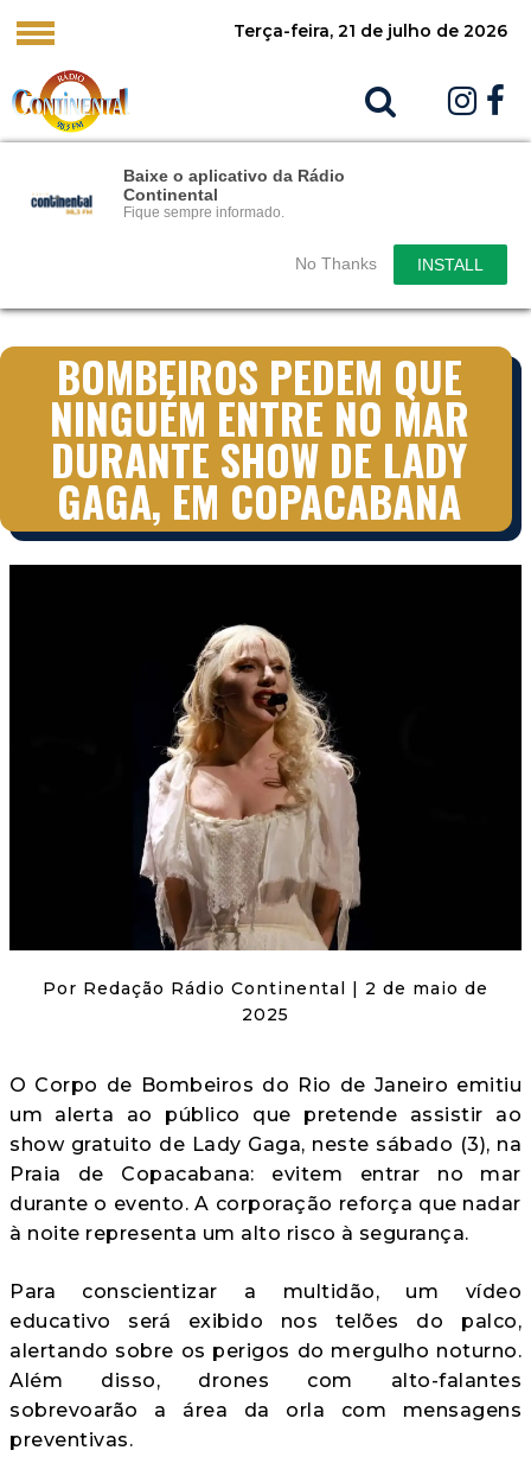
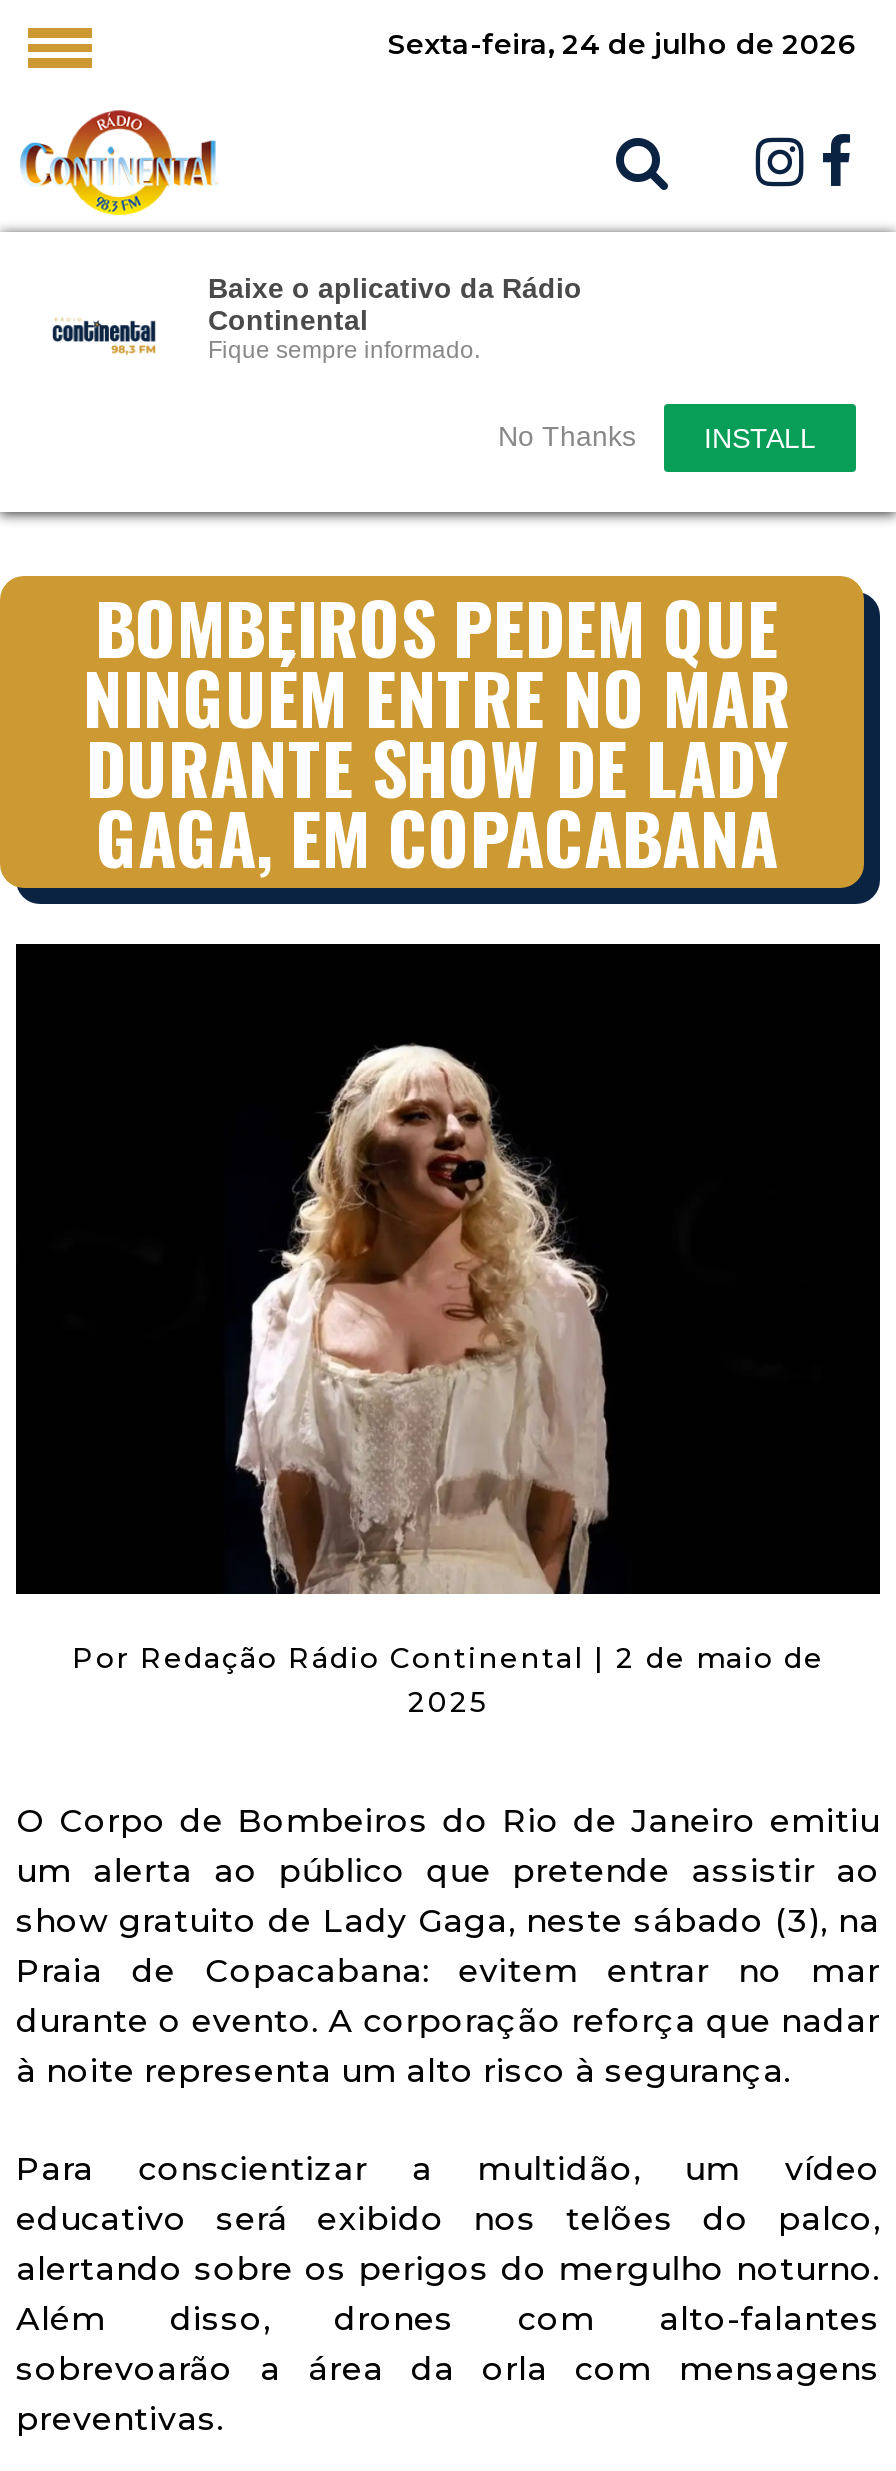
- Terça-feira, 21 de julho de 2026
+ Sexta-feira, 24 de julho de 2026
